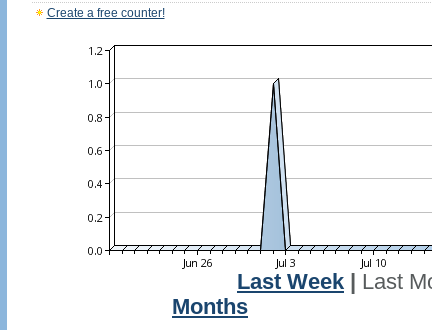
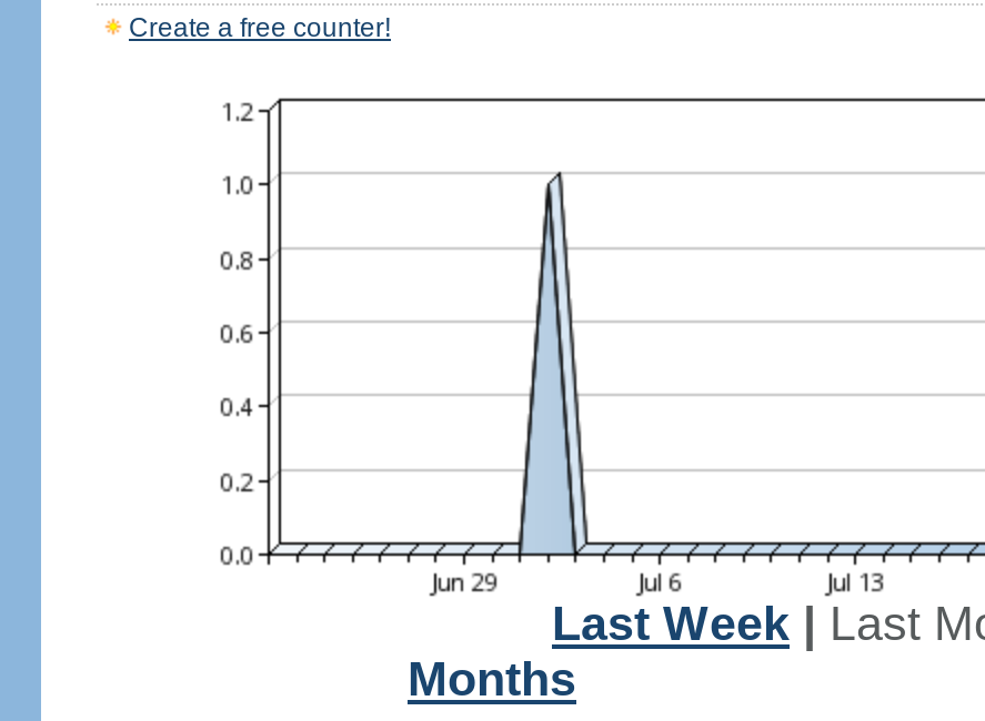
- [image]
+ [image]
